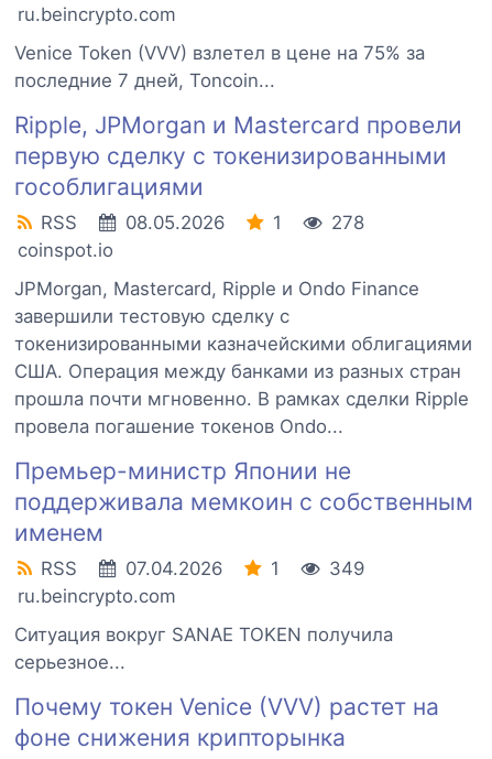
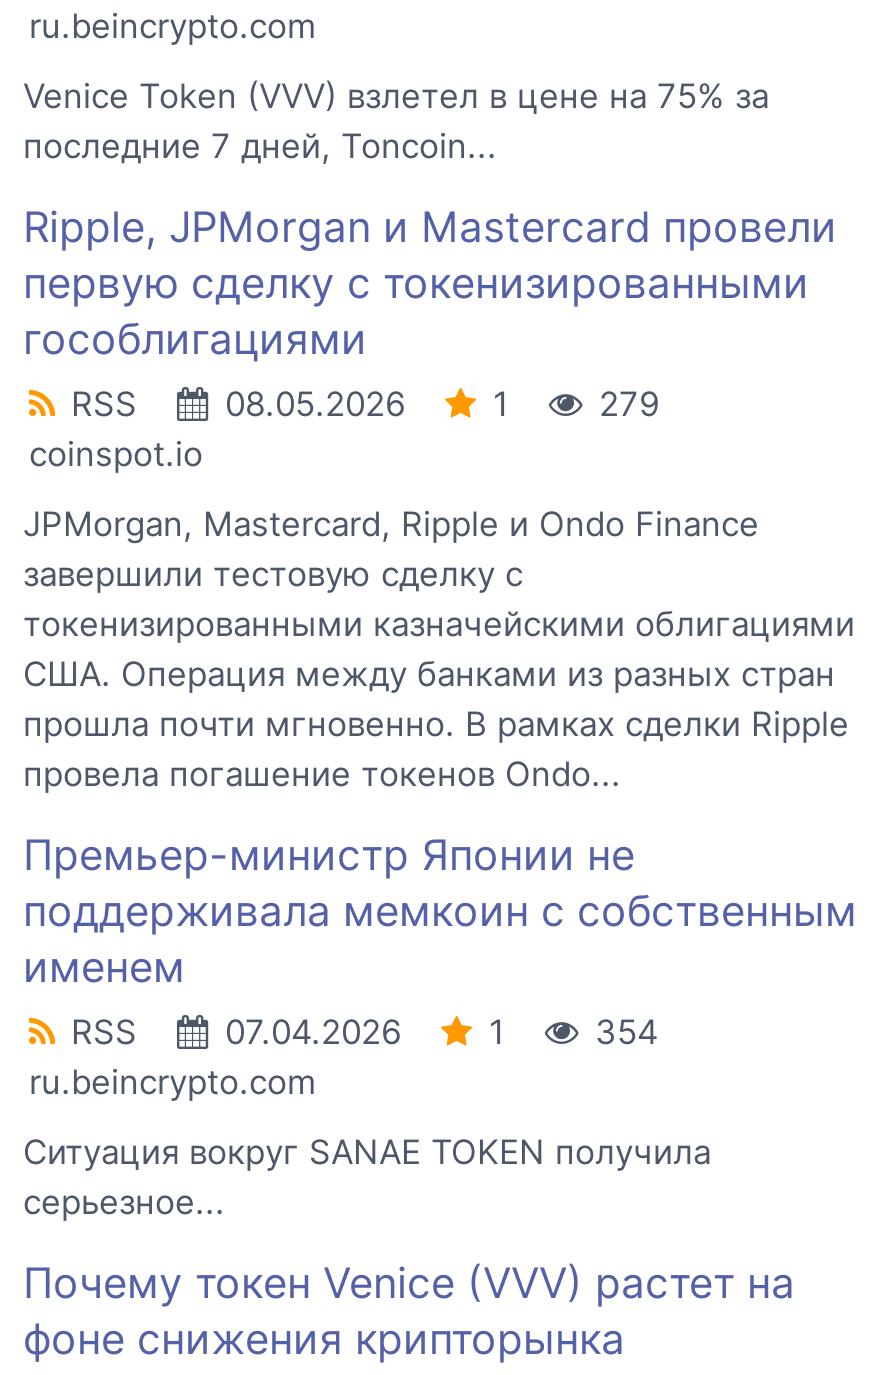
- RSS 08.05.2026 1 278
+ RSS 08.05.2026 1 279

- RSS 07.04.2026 1 349
+ RSS 07.04.2026 1 354
